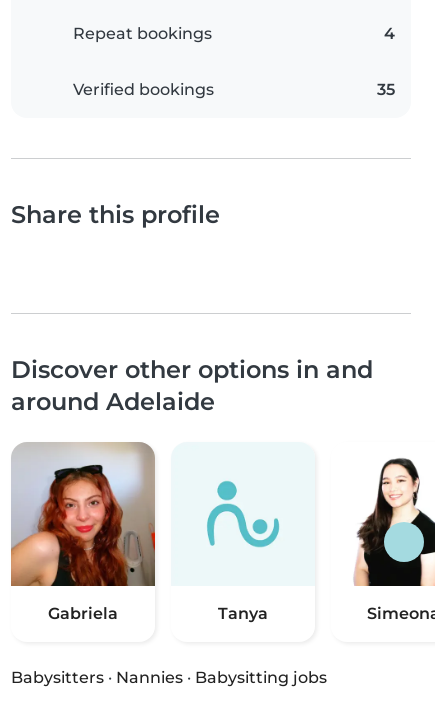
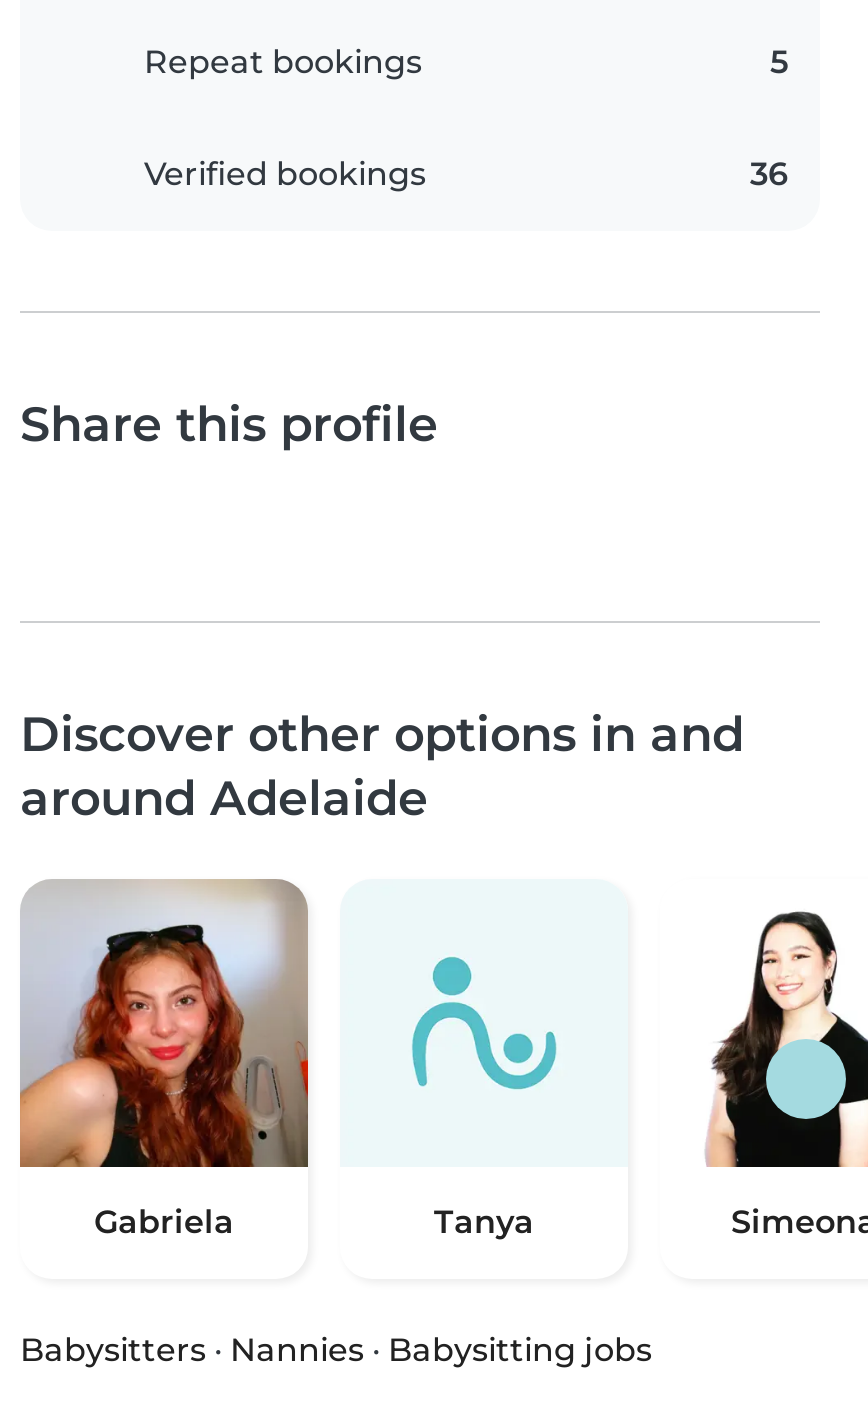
- 4
+ 5

- 35
+ 36
